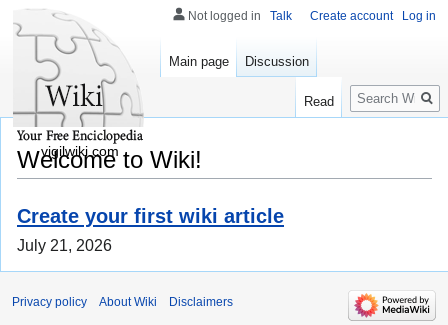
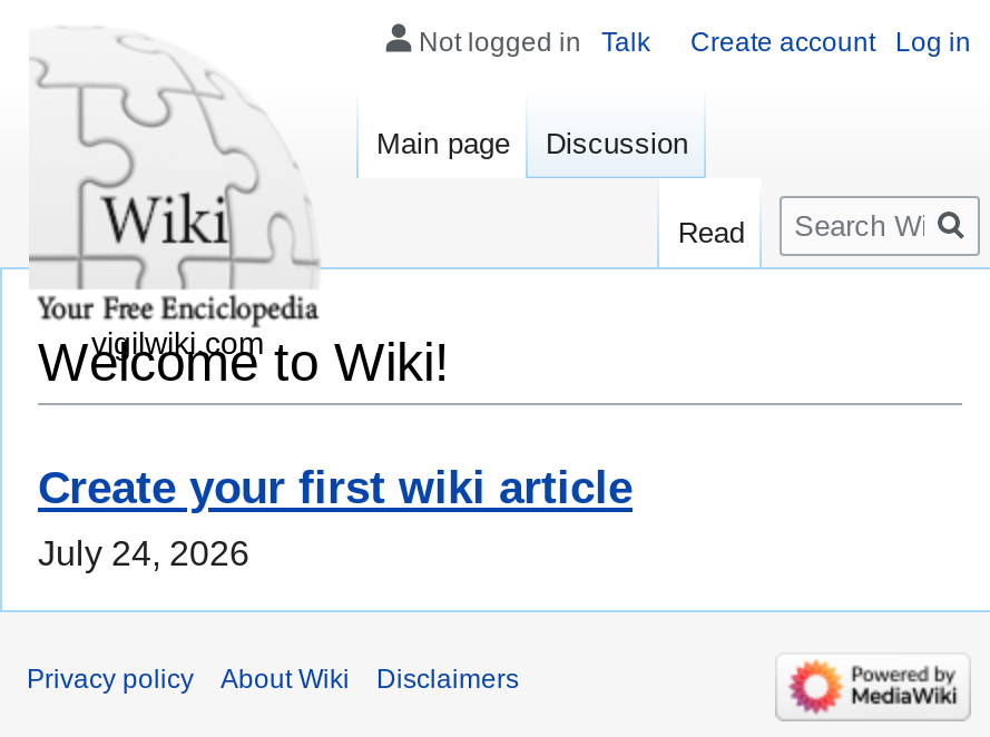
- July 21, 2026
+ July 24, 2026
